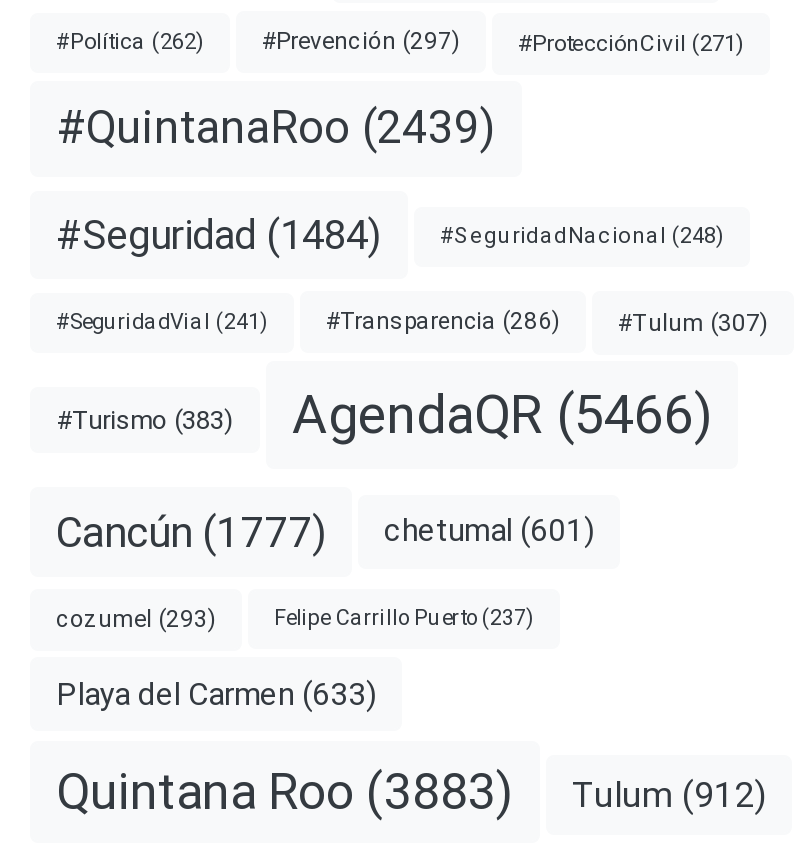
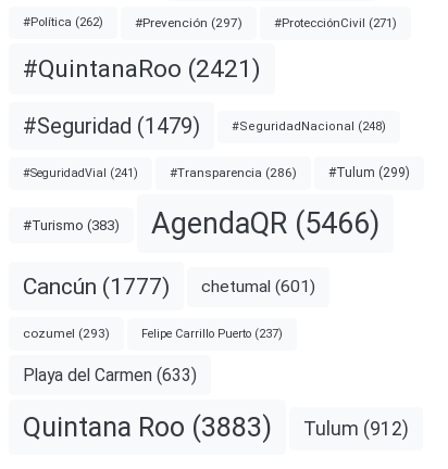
- #QuintanaRoo (2439)
+ #QuintanaRoo (2421)

- #Seguridad (1484)
+ #Seguridad (1479)

- #Tulum (307)
+ #Tulum (299)
